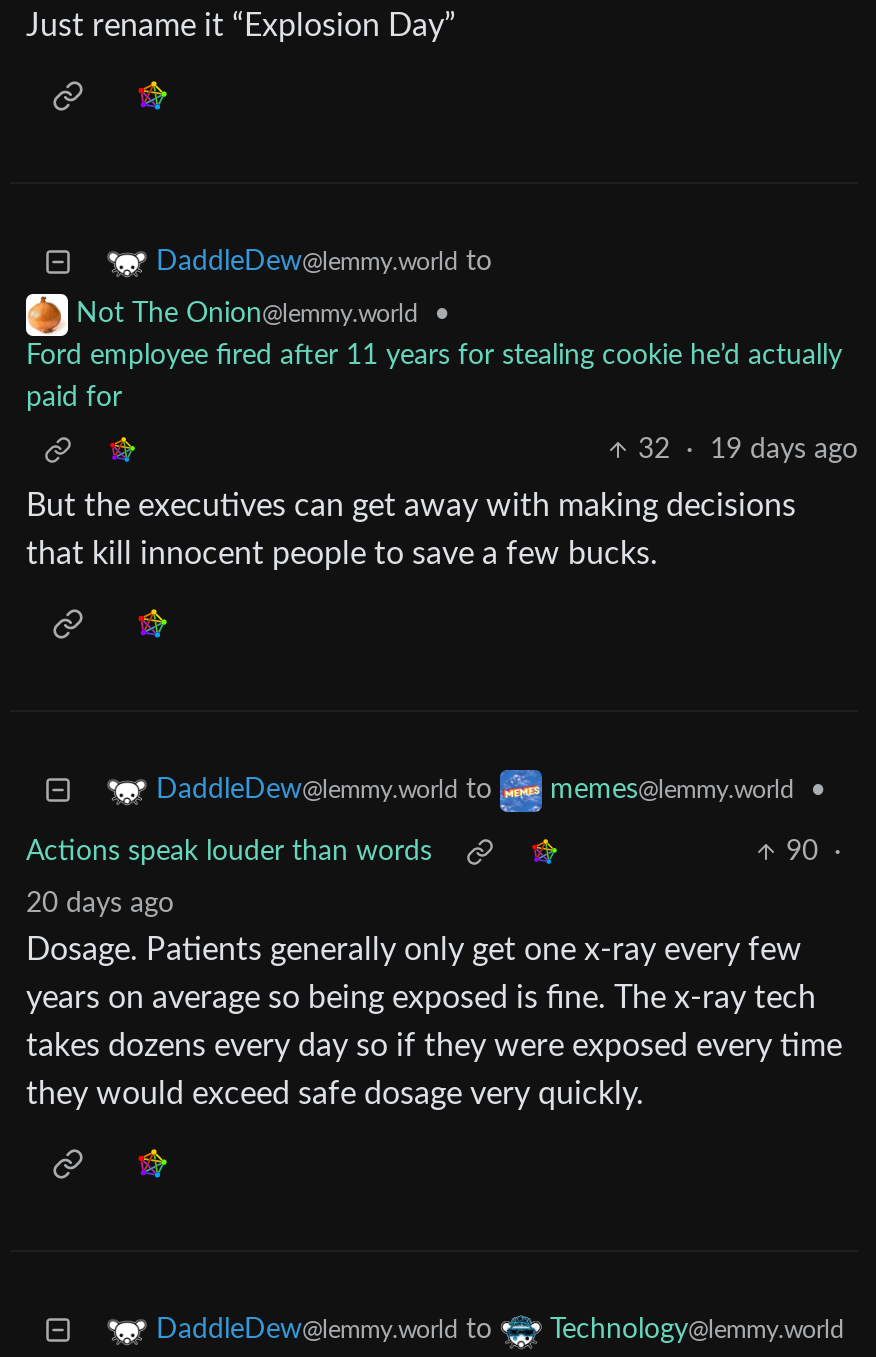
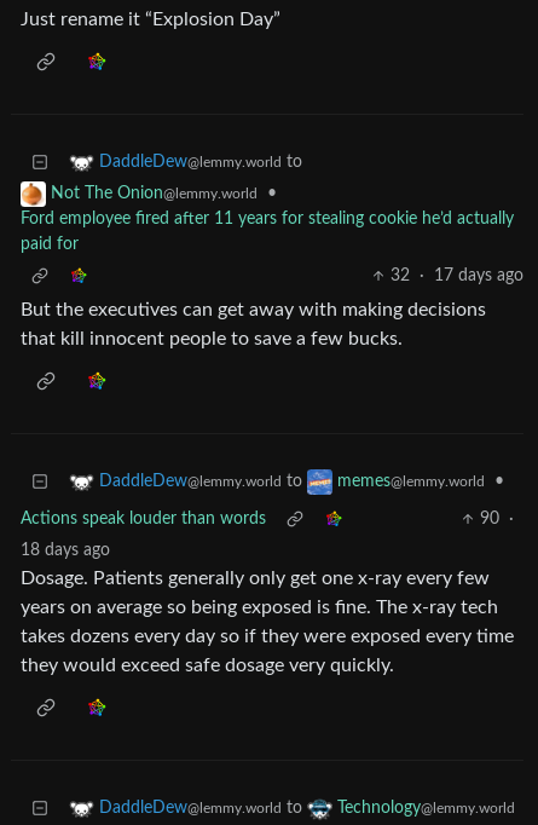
- 32 · 19 days ago
+ 32 · 17 days ago

- 20 days ago
+ 18 days ago
